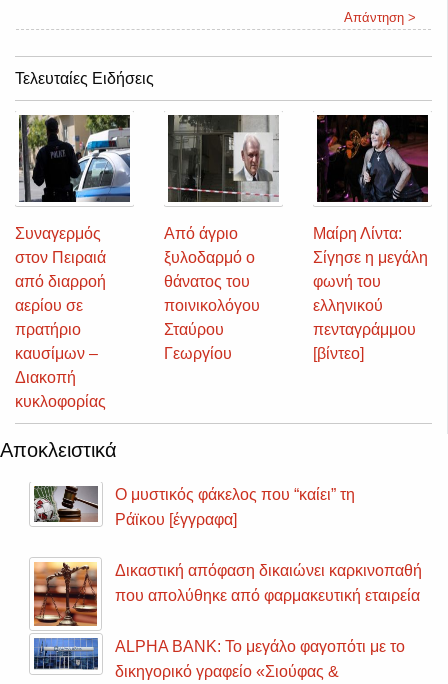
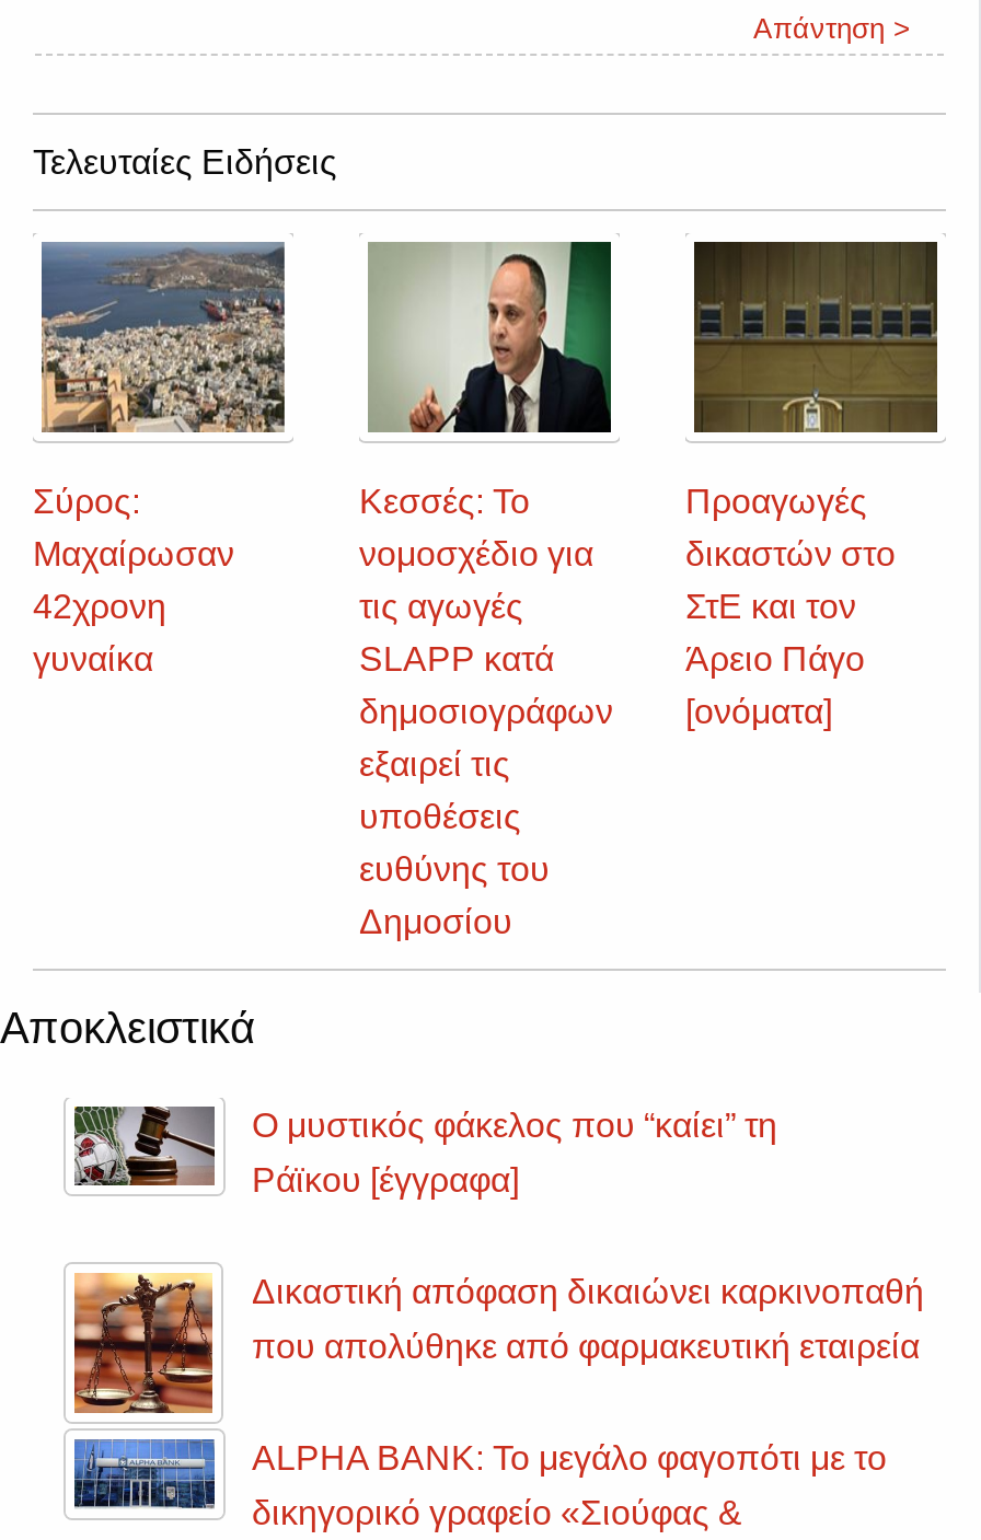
- [image]
- Συναγερμός
- στον Πειραιά
- από διαρροή
- αερίου σε
- πρατήριο
- καυσίμων –
- Διακοπή
- κυκλοφορίας
+ [image]
+ Σύρος:
+ Μαχαίρωσαν
+ 42χρονη
+ γυναίκα

- [image]
- Από άγριο
- ξυλοδαρμό ο
- θάνατος του
- ποινικολόγου
- Σταύρου
- Γεωργίου
+ [image]
+ Κεσσές: Το
+ νομοσχέδιο για
+ τις αγωγές
+ SLAPP κατά
+ δημοσιογράφων
+ εξαιρεί τις
+ υποθέσεις
+ ευθύνης του
+ Δημοσίου

- [image]
- Μαίρη Λίντα:
- Σίγησε η μεγάλη
- φωνή του
- ελληνικού
- πενταγράμμου
- [βίντεο]
+ [image]
+ Προαγωγές
+ δικαστών στο
+ ΣτΕ και τον
+ Άρειο Πάγο
+ [ονόματα]
